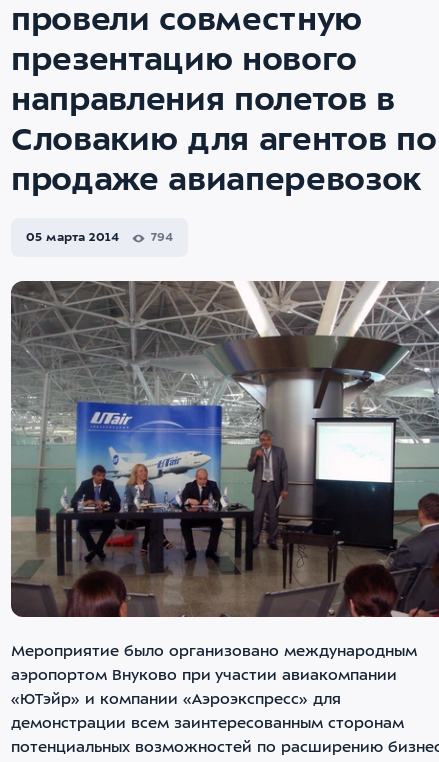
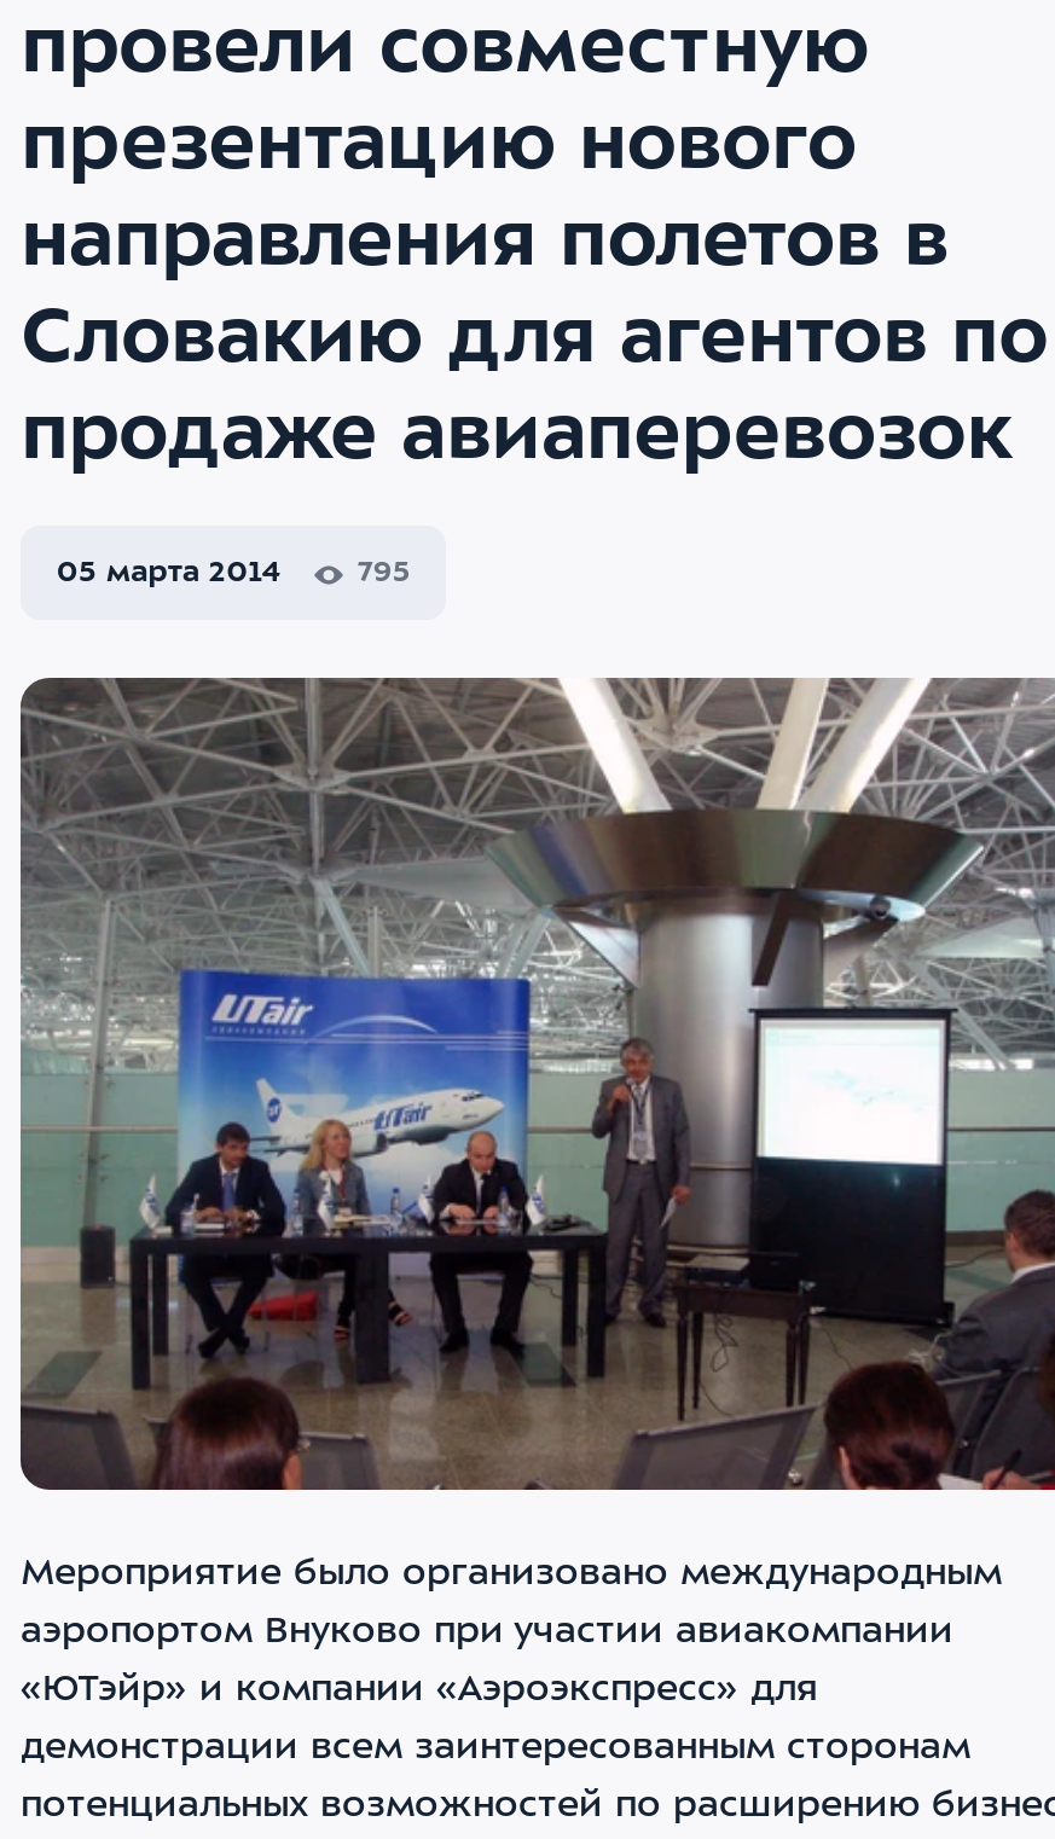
- 794
+ 795
